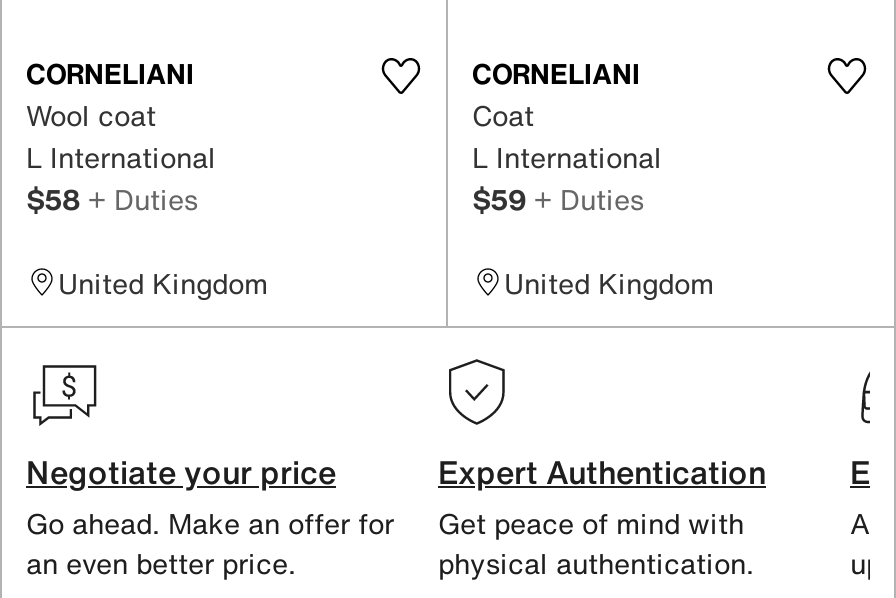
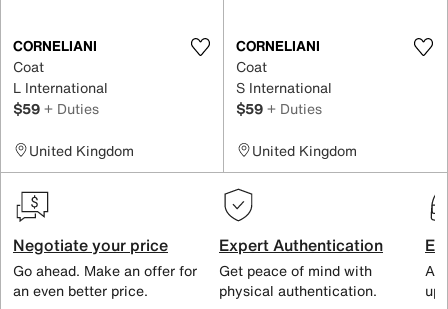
- Wool coat
+ Coat

- L International
+ S International

- $58 + Duties
+ $59 + Duties
